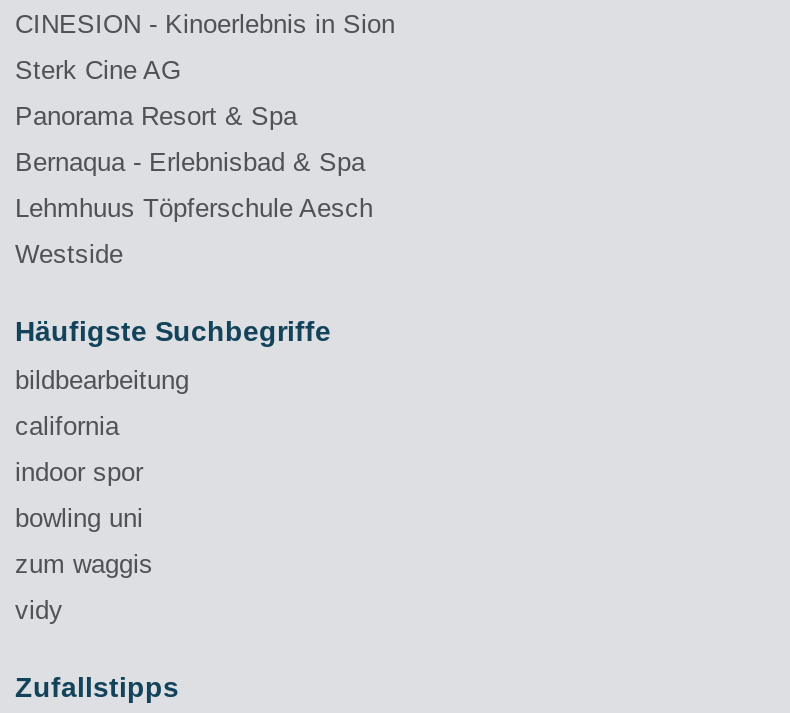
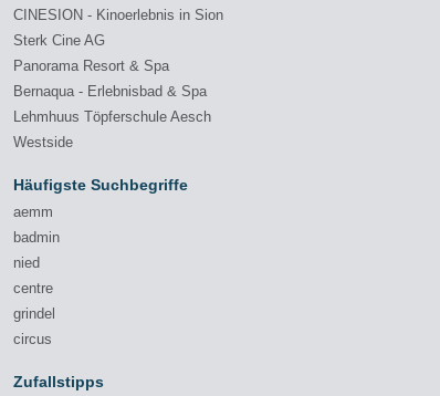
- bildbearbeitung
+ aemm

- california
+ badmin

- indoor spor
+ nied

- bowling uni
+ centre

- zum waggis
+ grindel

- vidy
+ circus
